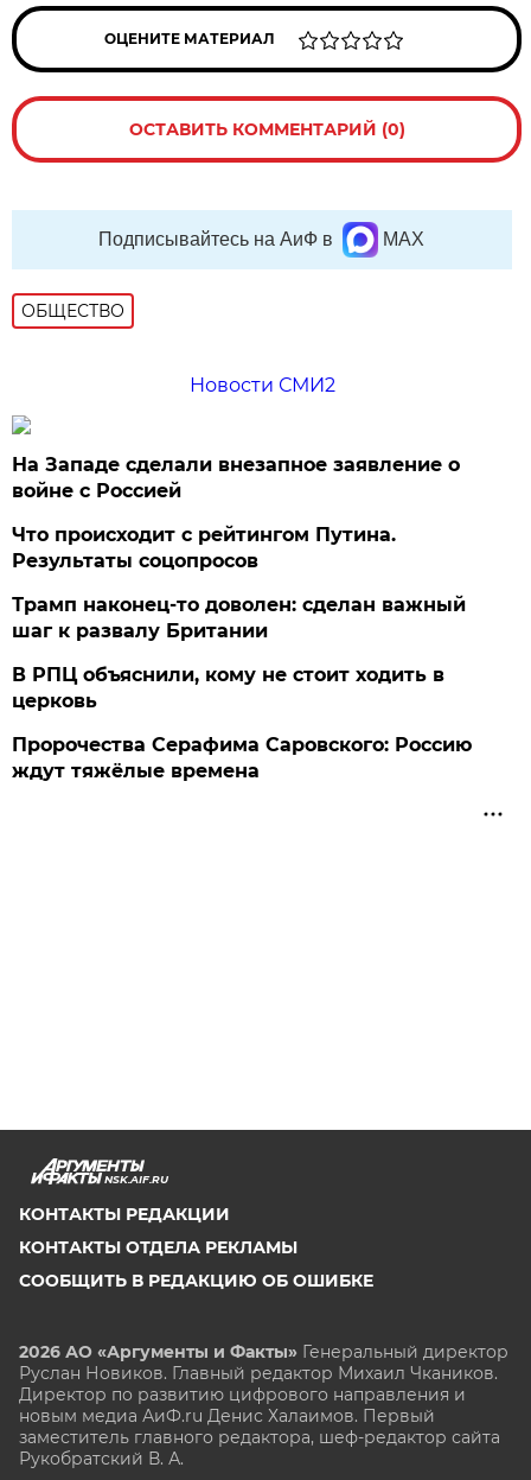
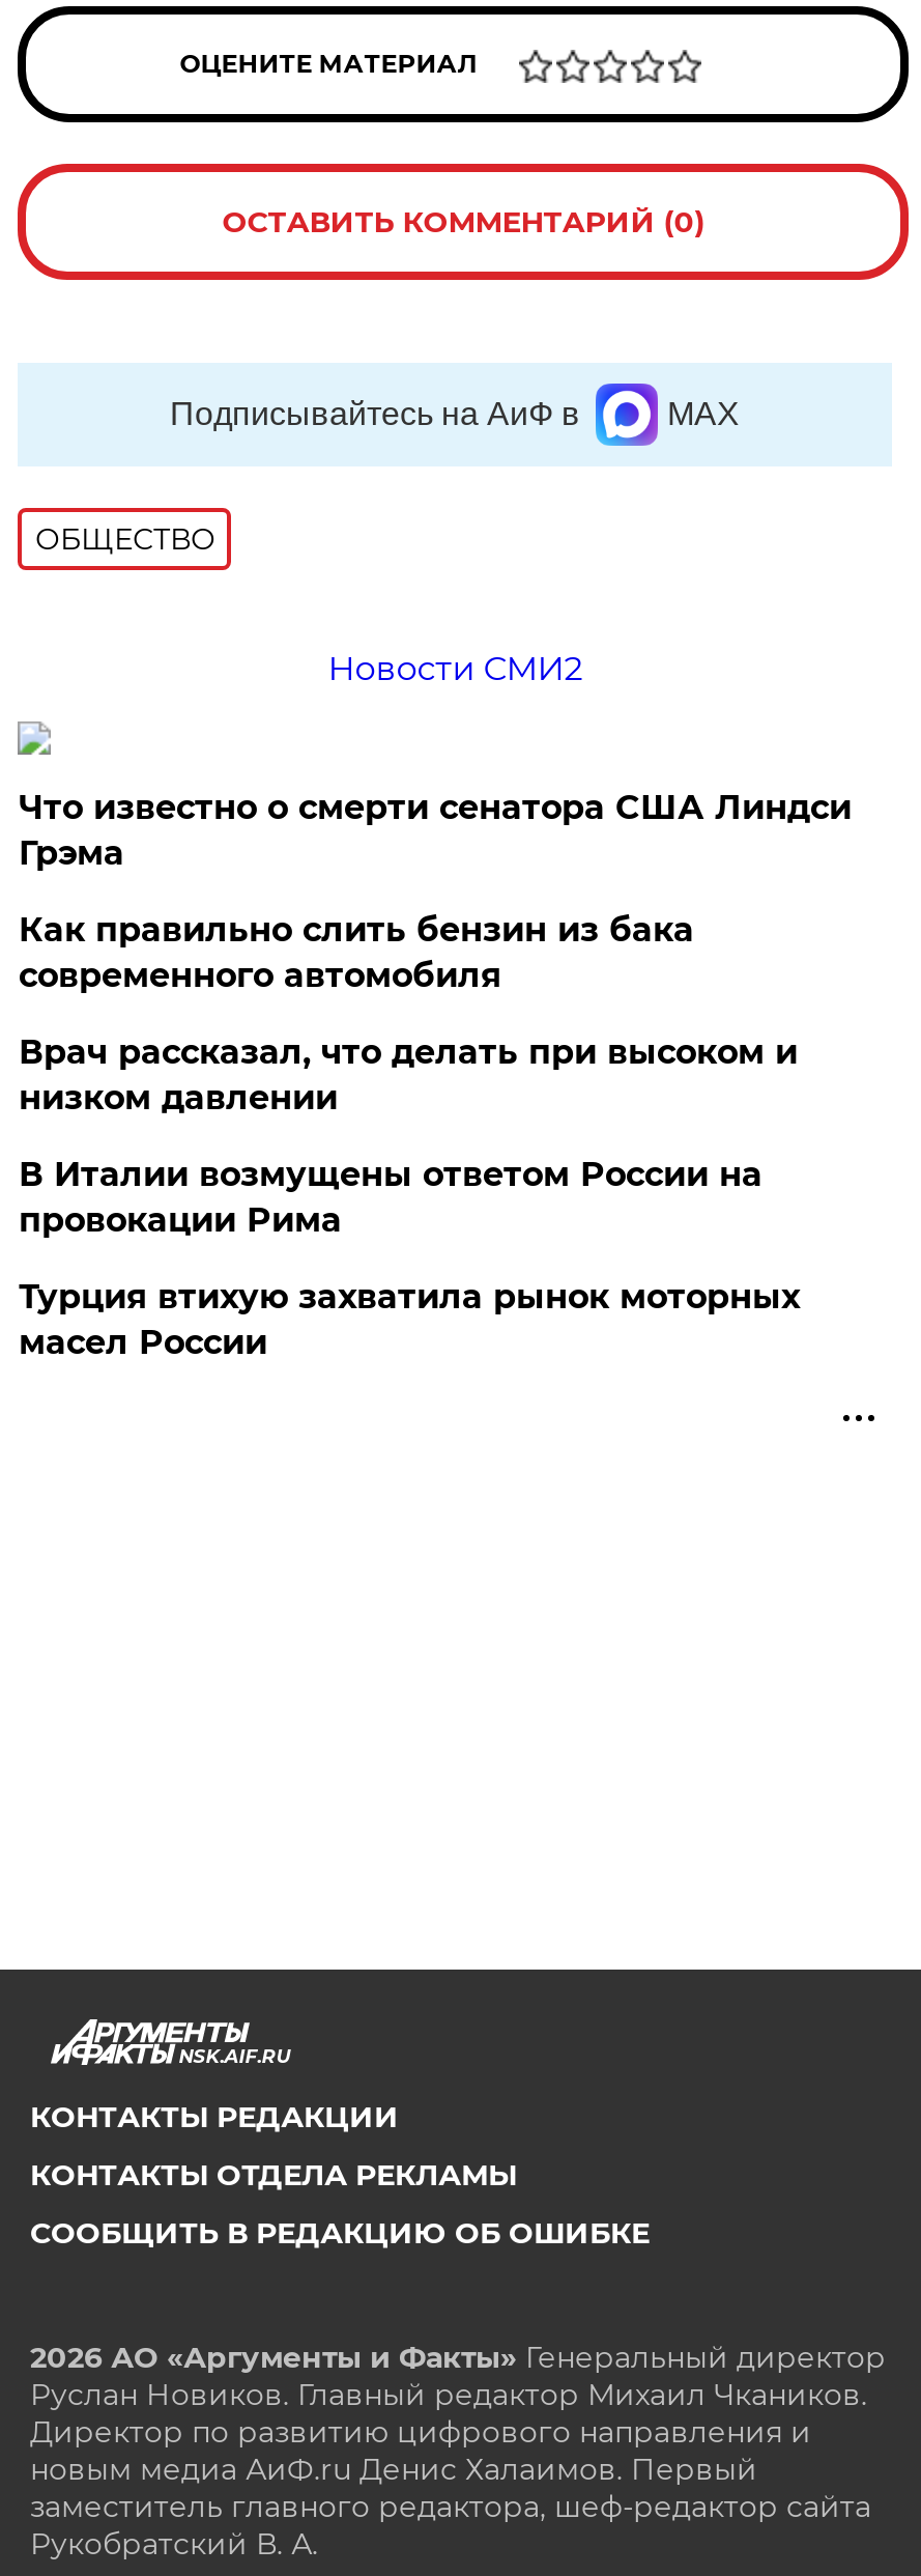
- На Западе сделали внезапное заявление о
- войне с Россией
+ Что известно о смерти сенатора США Линдси
+ Грэма

- Что происходит с рейтингом Путина.
- Результаты соцопросов
+ Как правильно слить бензин из бака
+ современного автомобиля

- Трамп наконец-то доволен: сделан важный
- шаг к развалу Британии
+ Врач рассказал, что делать при высоком и
+ низком давлении

- В РПЦ объяснили, кому не стоит ходить в
- церковь
+ В Италии возмущены ответом России на
+ провокации Рима

- Пророчества Серафима Саровского: Россию
- ждут тяжёлые времена
+ Турция втихую захватила рынок моторных
+ масел России
